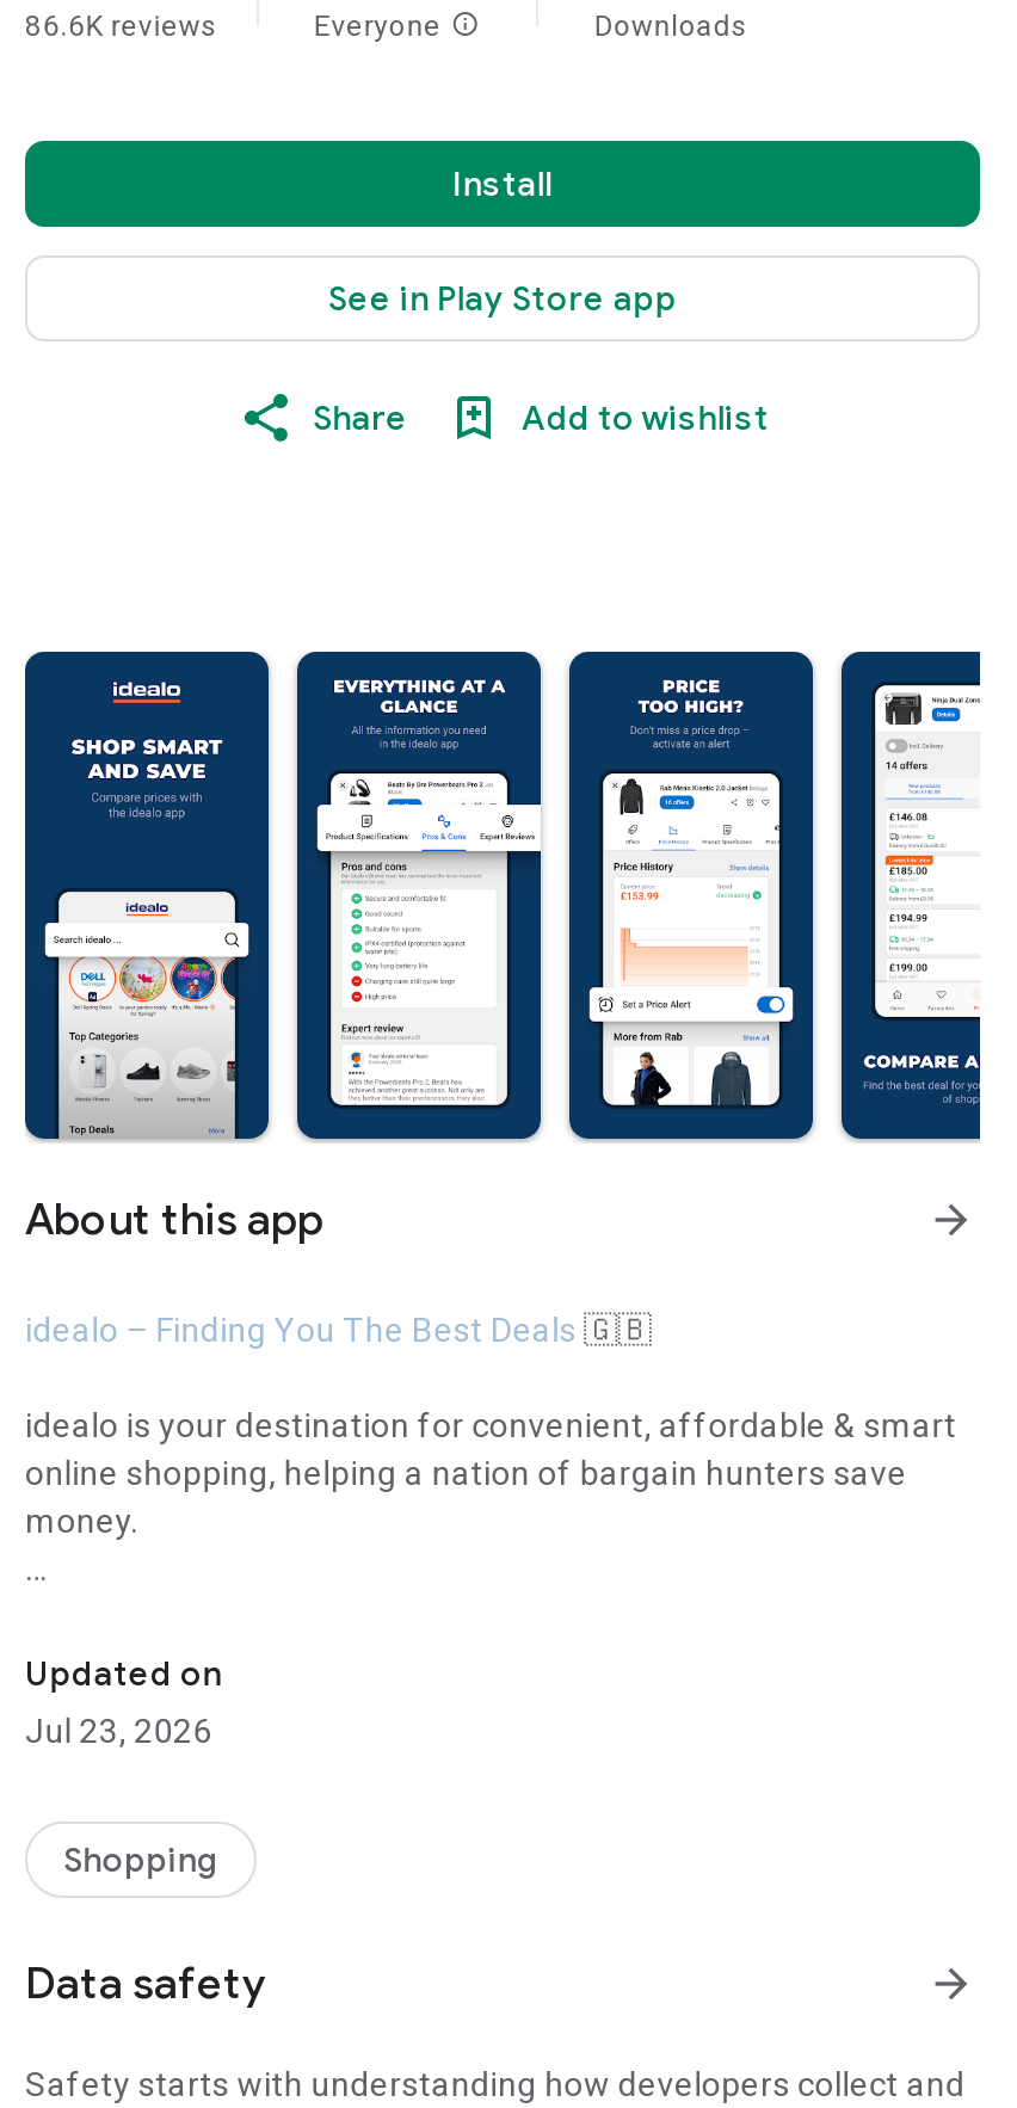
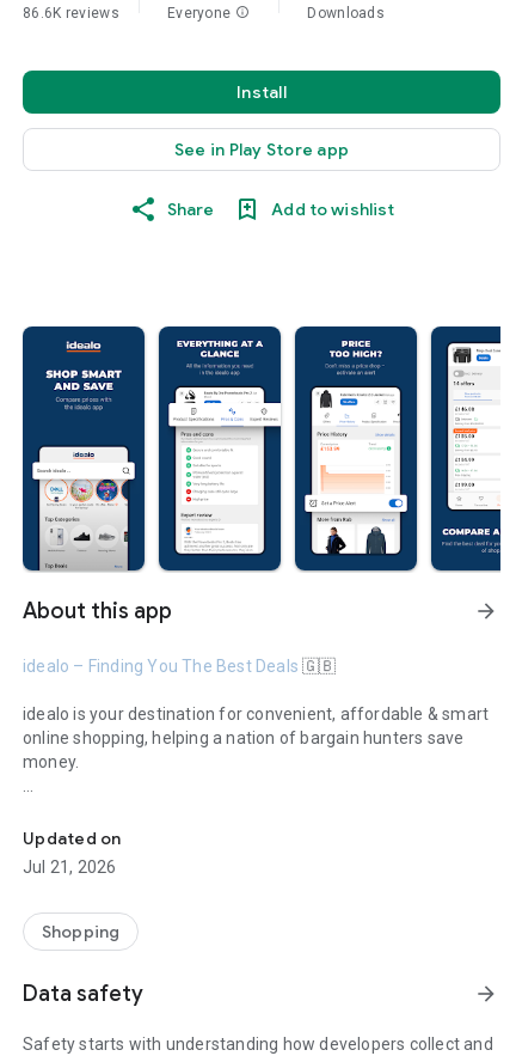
- Jul 23, 2026
+ Jul 21, 2026
